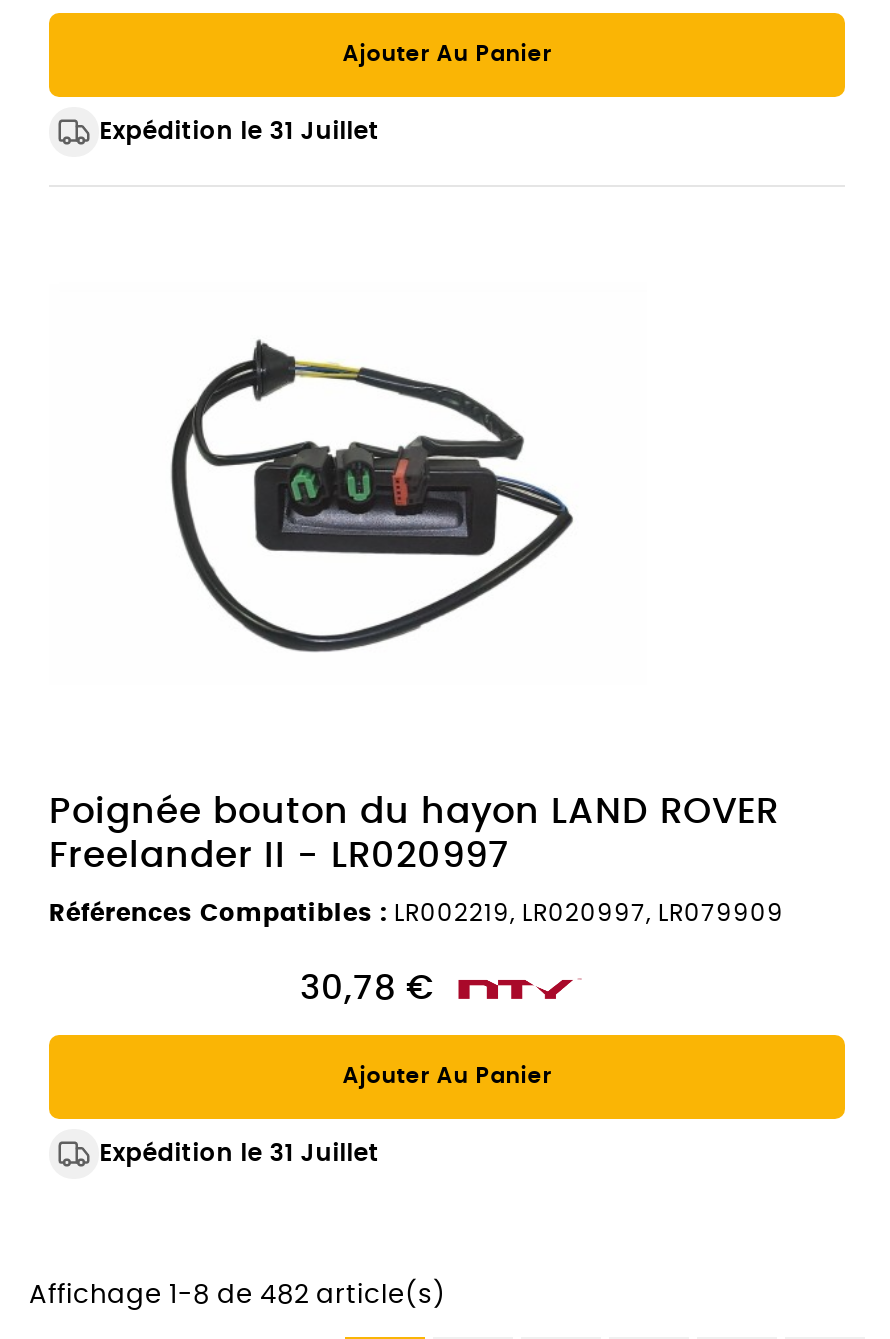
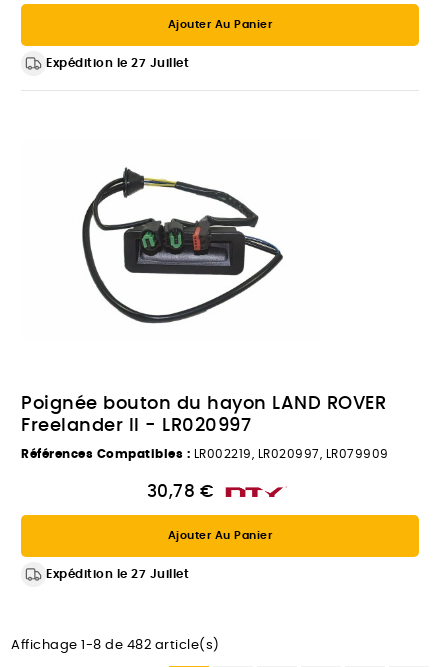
- Expédition le 31 Juillet
+ Expédition le 27 Juillet

- Expédition le 31 Juillet
+ Expédition le 27 Juillet
